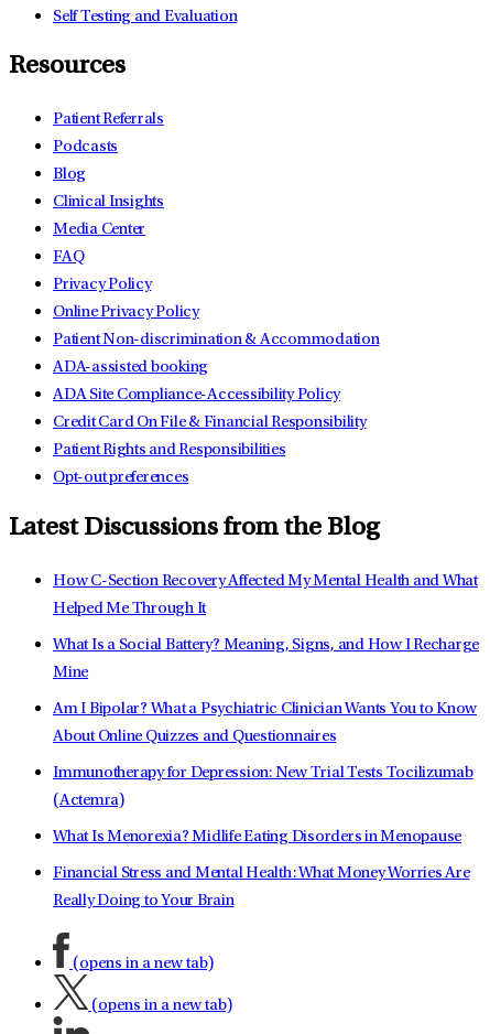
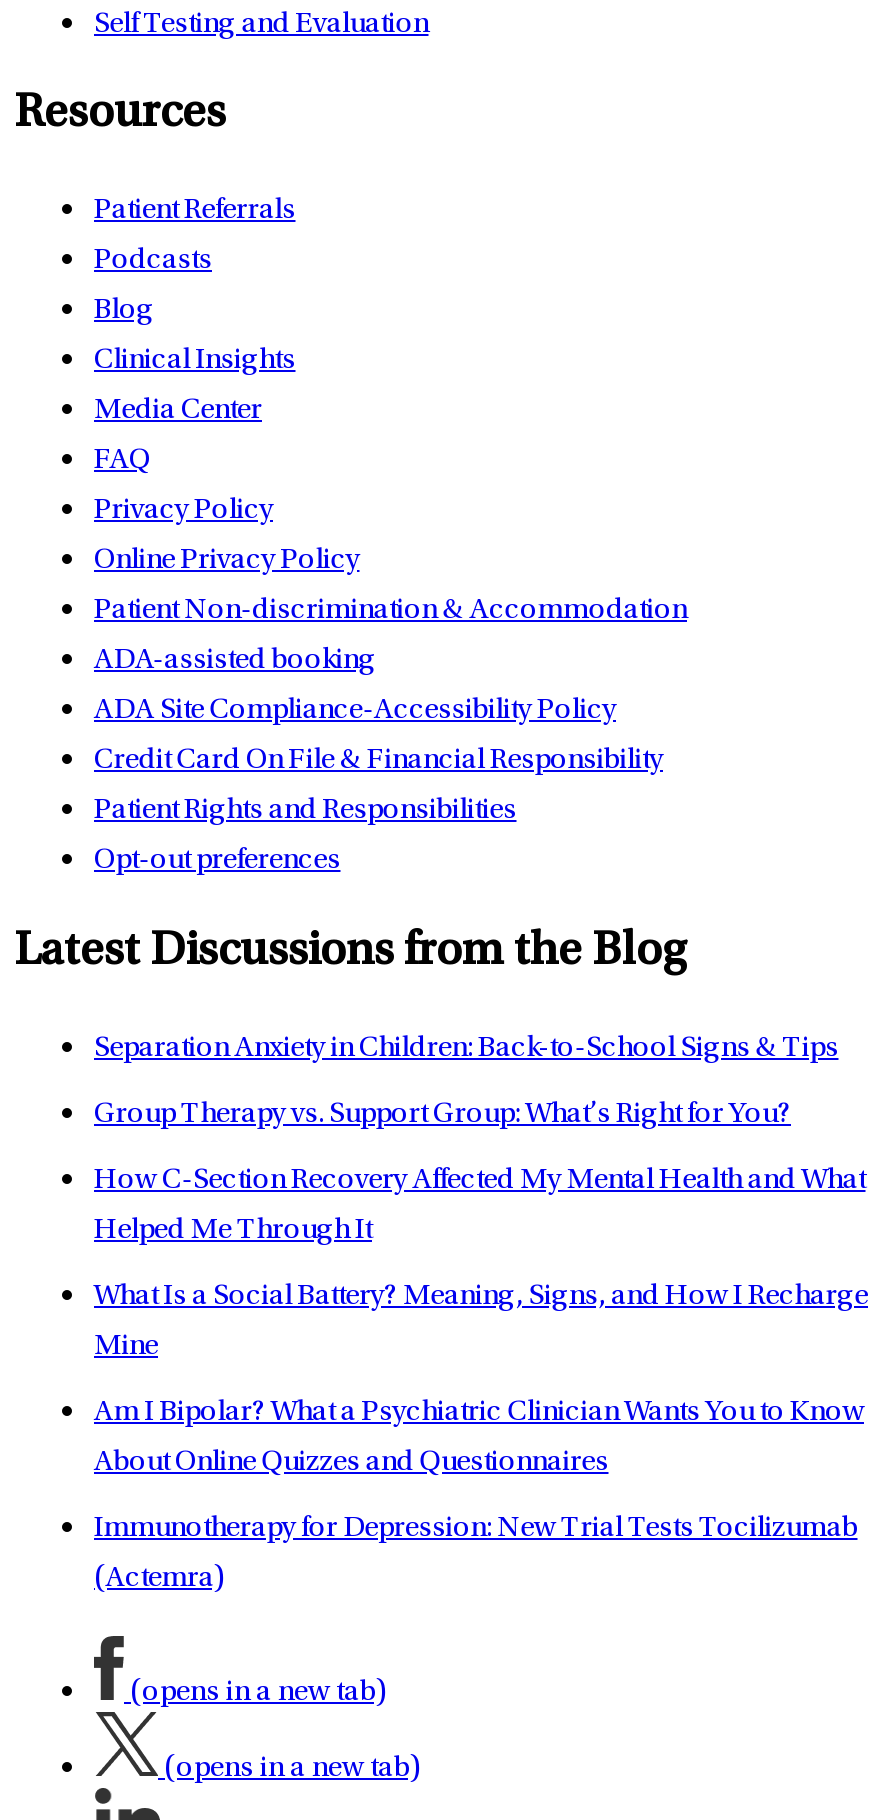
+ Separation Anxiety in Children: Back-to-School Signs & Tips
+ Group Therapy vs. Support Group: What’s Right for You?

moved down: How C-Section Recovery Affected My Mental Health and What | Helped Me Through It | What Is a Social Battery? Meaning, Signs, and How I Recharge | Mine | Am I Bipolar? What a Psychiatric Clinician Wants You to Know | About Online Quizzes and Questionnaires | Immunotherapy for Depression: New Trial Tests Tocilizumab | (Actemra)

- What Is Menorexia? Midlife Eating Disorders in Menopause
- Financial Stress and Mental Health: What Money Worries Are
- Really Doing to Your Brain
